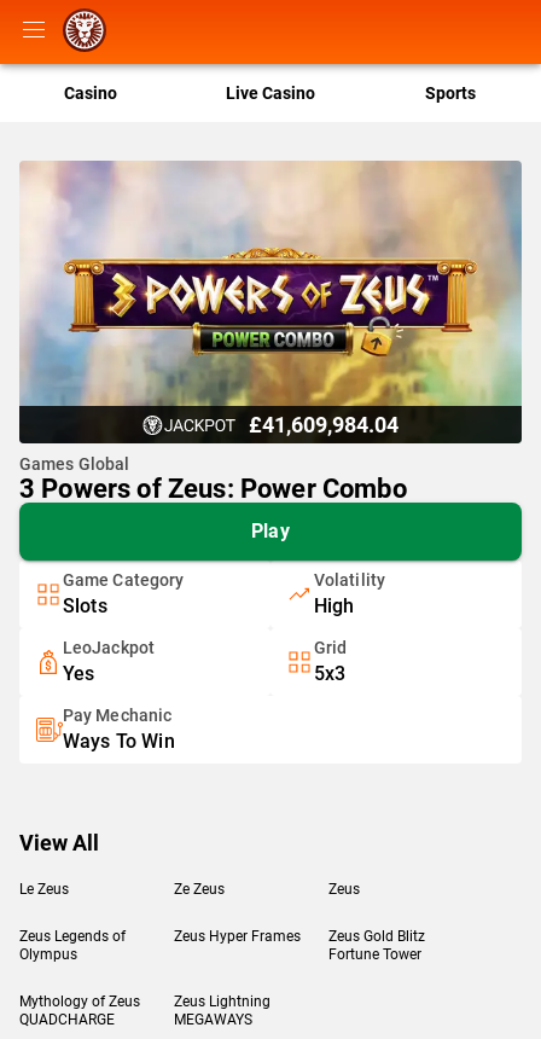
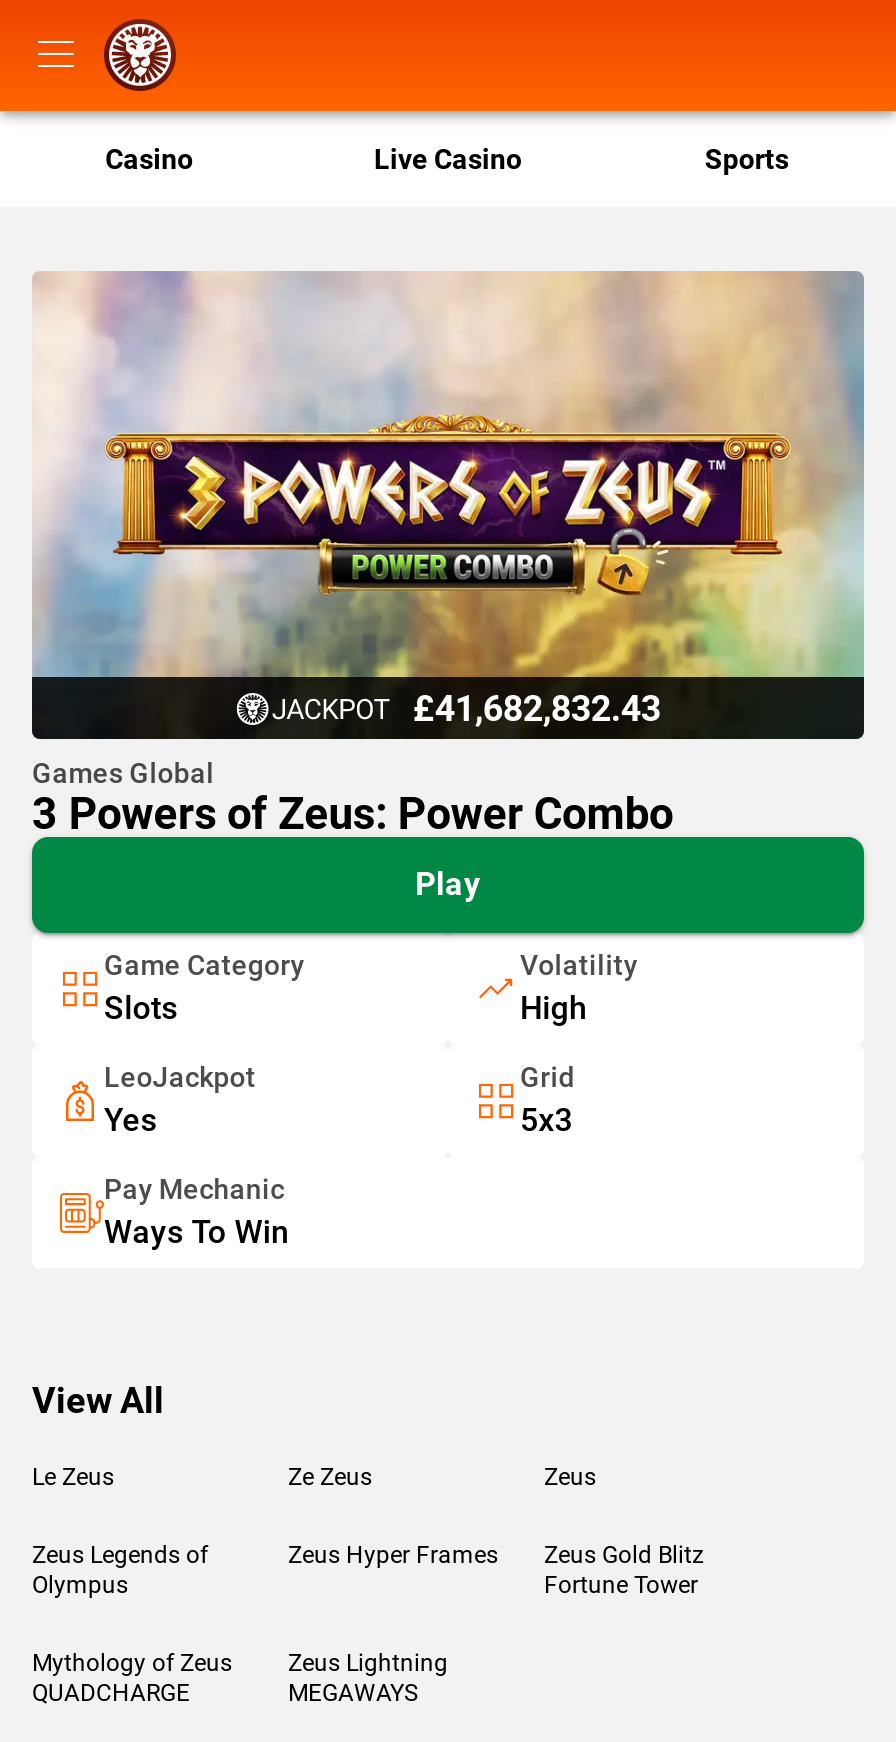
- £41,609,984.04
+ £41,682,832.43
